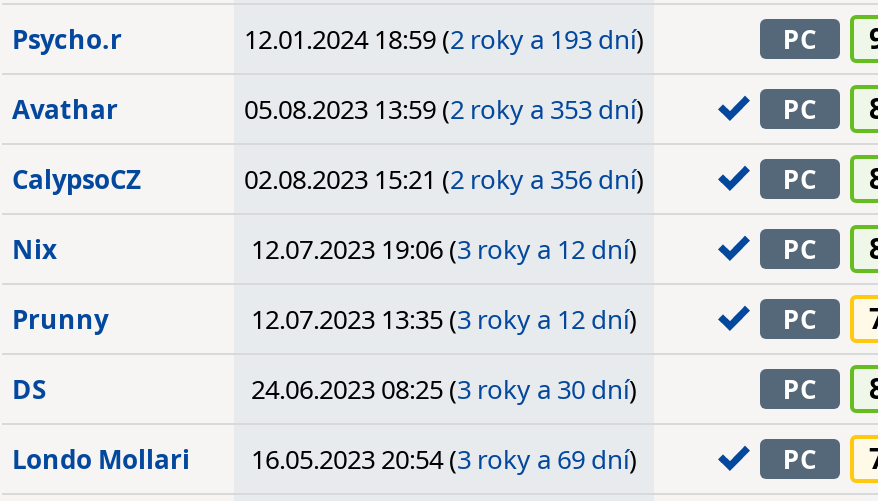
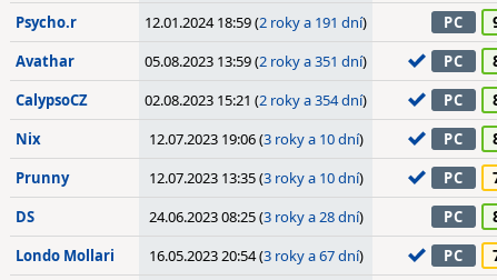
- 12.01.2024 18:59 (2 roky a 193 dní)
+ 12.01.2024 18:59 (2 roky a 191 dní)

- 05.08.2023 13:59 (2 roky a 353 dní)
+ 05.08.2023 13:59 (2 roky a 351 dní)

- 02.08.2023 15:21 (2 roky a 356 dní)
+ 02.08.2023 15:21 (2 roky a 354 dní)

- 12.07.2023 19:06 (3 roky a 12 dní)
+ 12.07.2023 19:06 (3 roky a 10 dní)

- 12.07.2023 13:35 (3 roky a 12 dní)
+ 12.07.2023 13:35 (3 roky a 10 dní)

- 24.06.2023 08:25 (3 roky a 30 dní)
+ 24.06.2023 08:25 (3 roky a 28 dní)

- Londo Mollari 16.05.2023 20:54 (3 roky a 69 dní)
+ Londo Mollari 16.05.2023 20:54 (3 roky a 67 dní)
